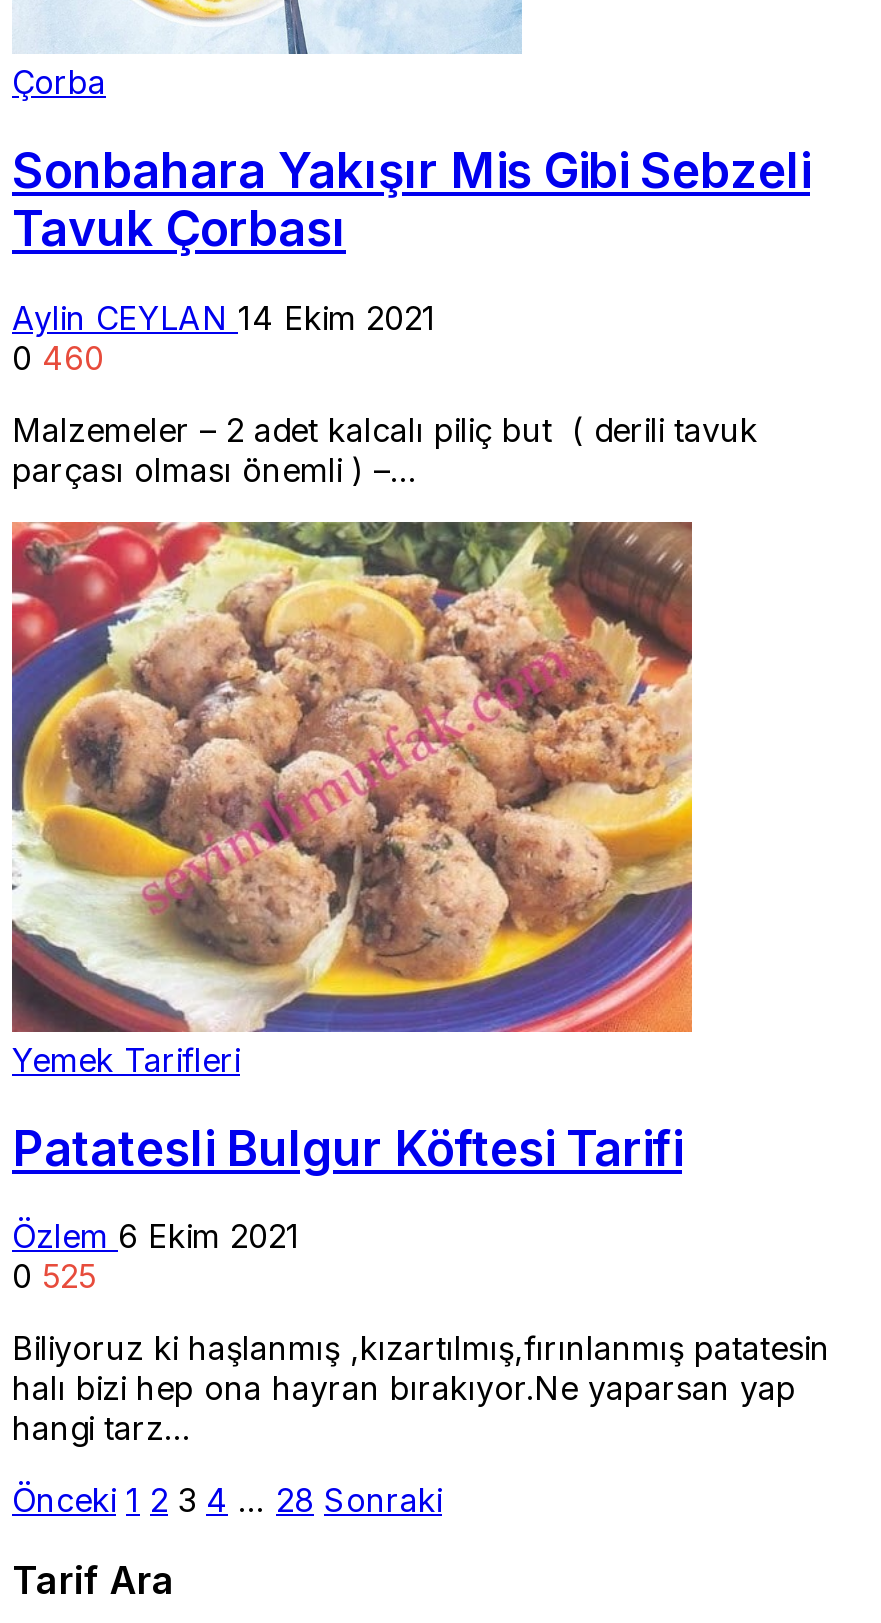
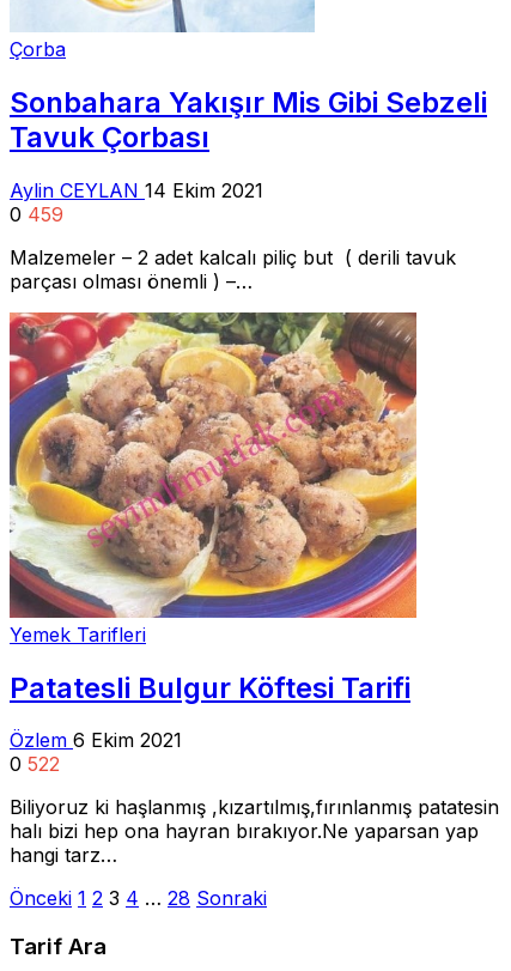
- 0 460
+ 0 459

- 0 525
+ 0 522
